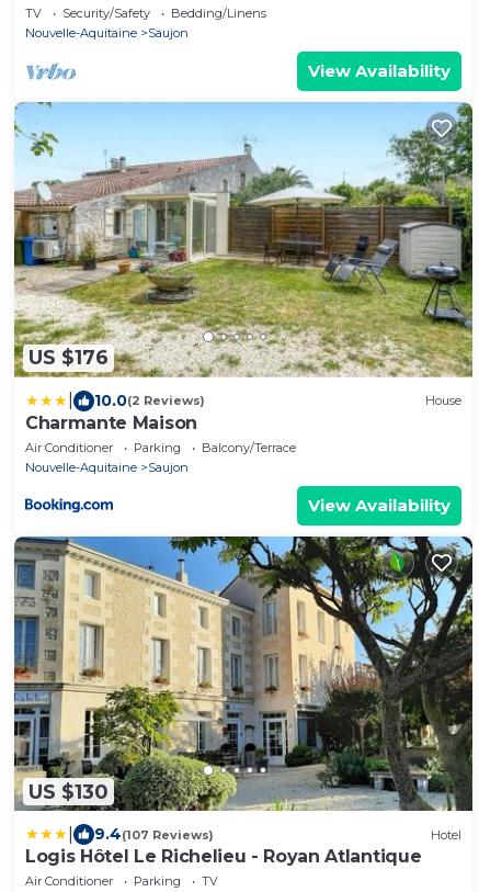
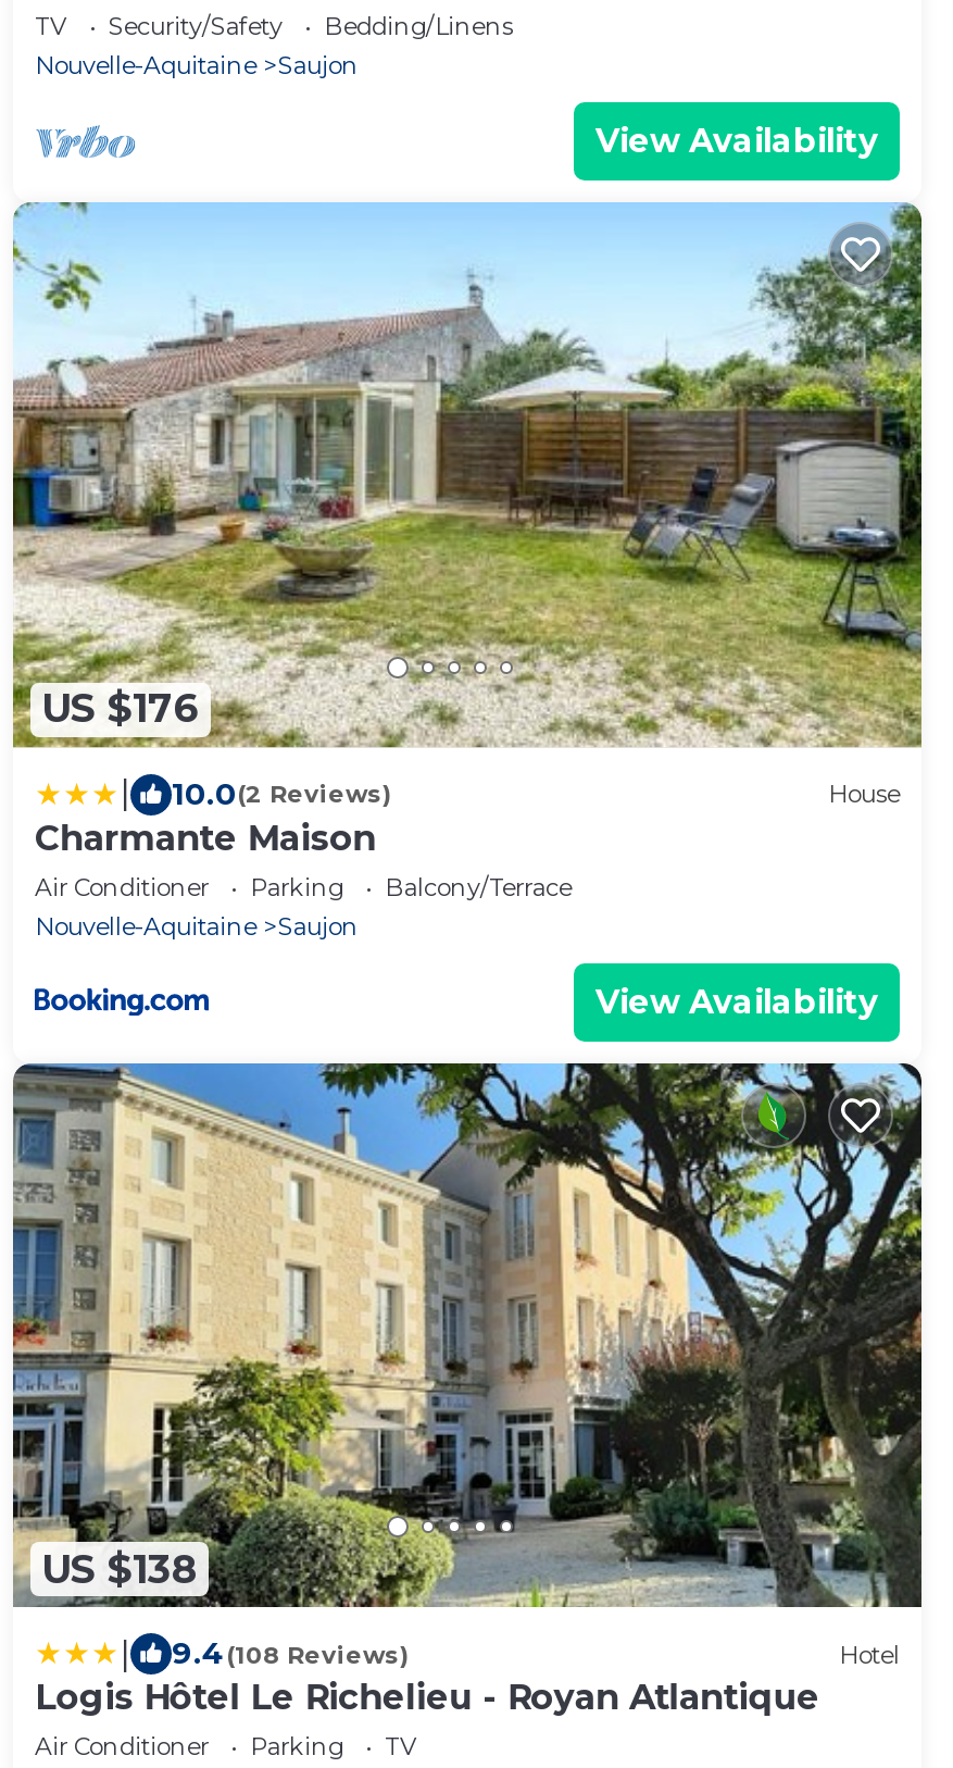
- US $130
+ US $138

- 9.4(107 Reviews)
+ 9.4(108 Reviews)
